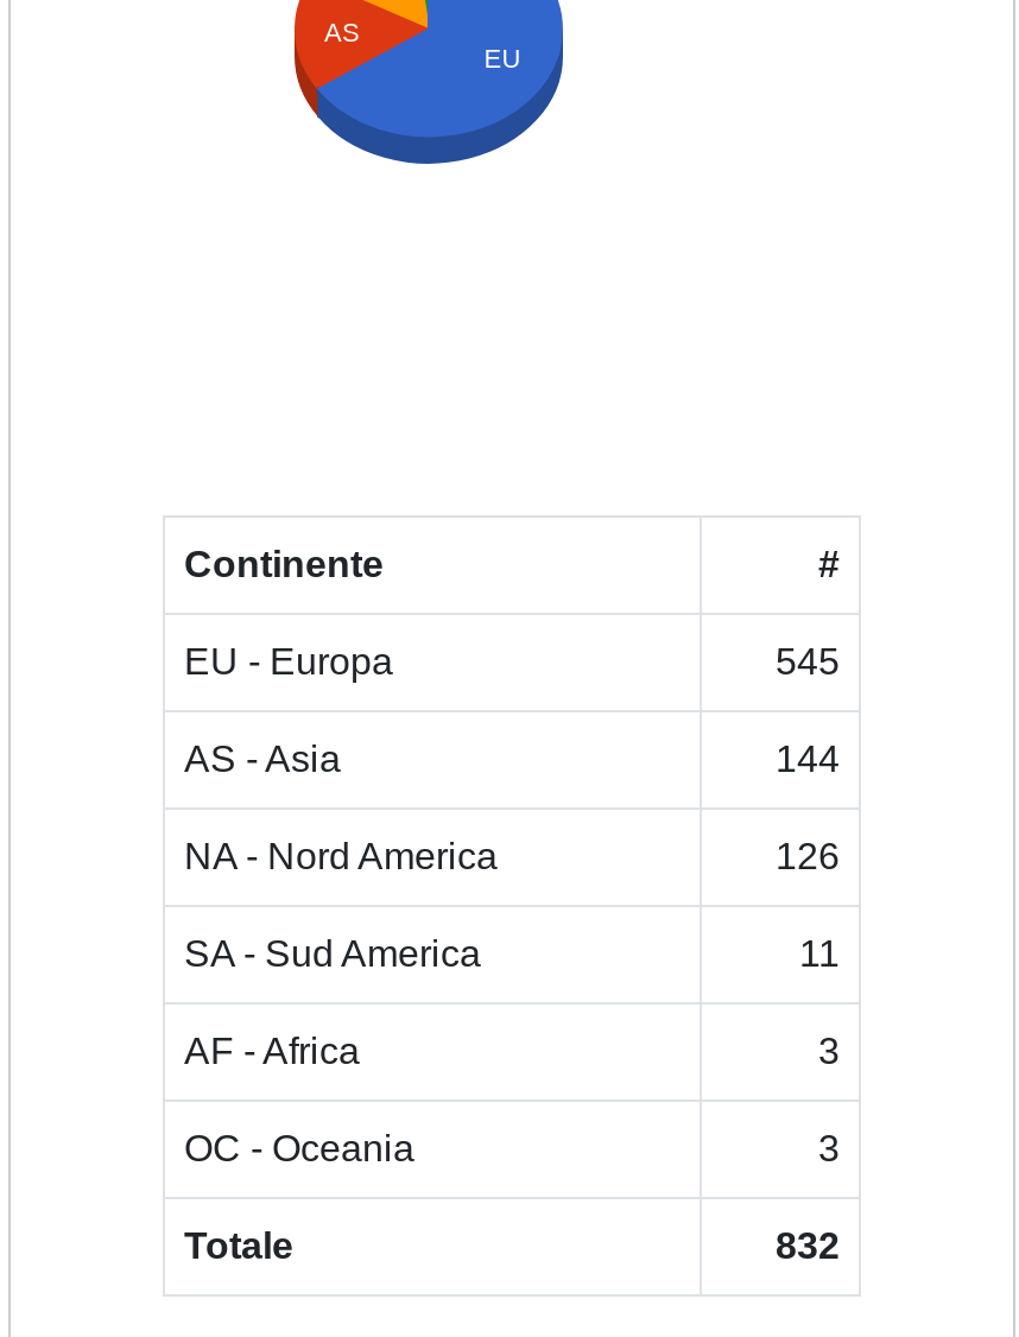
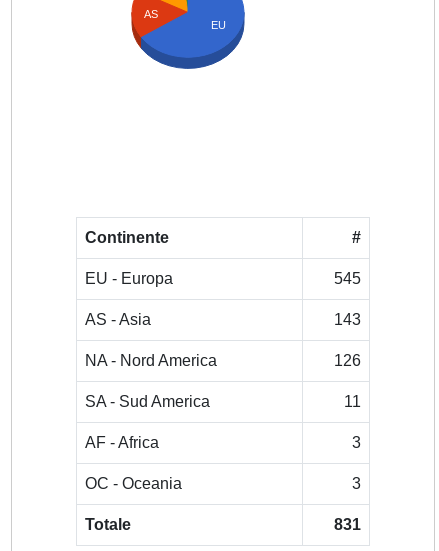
- 144
+ 143

- 832
+ 831
